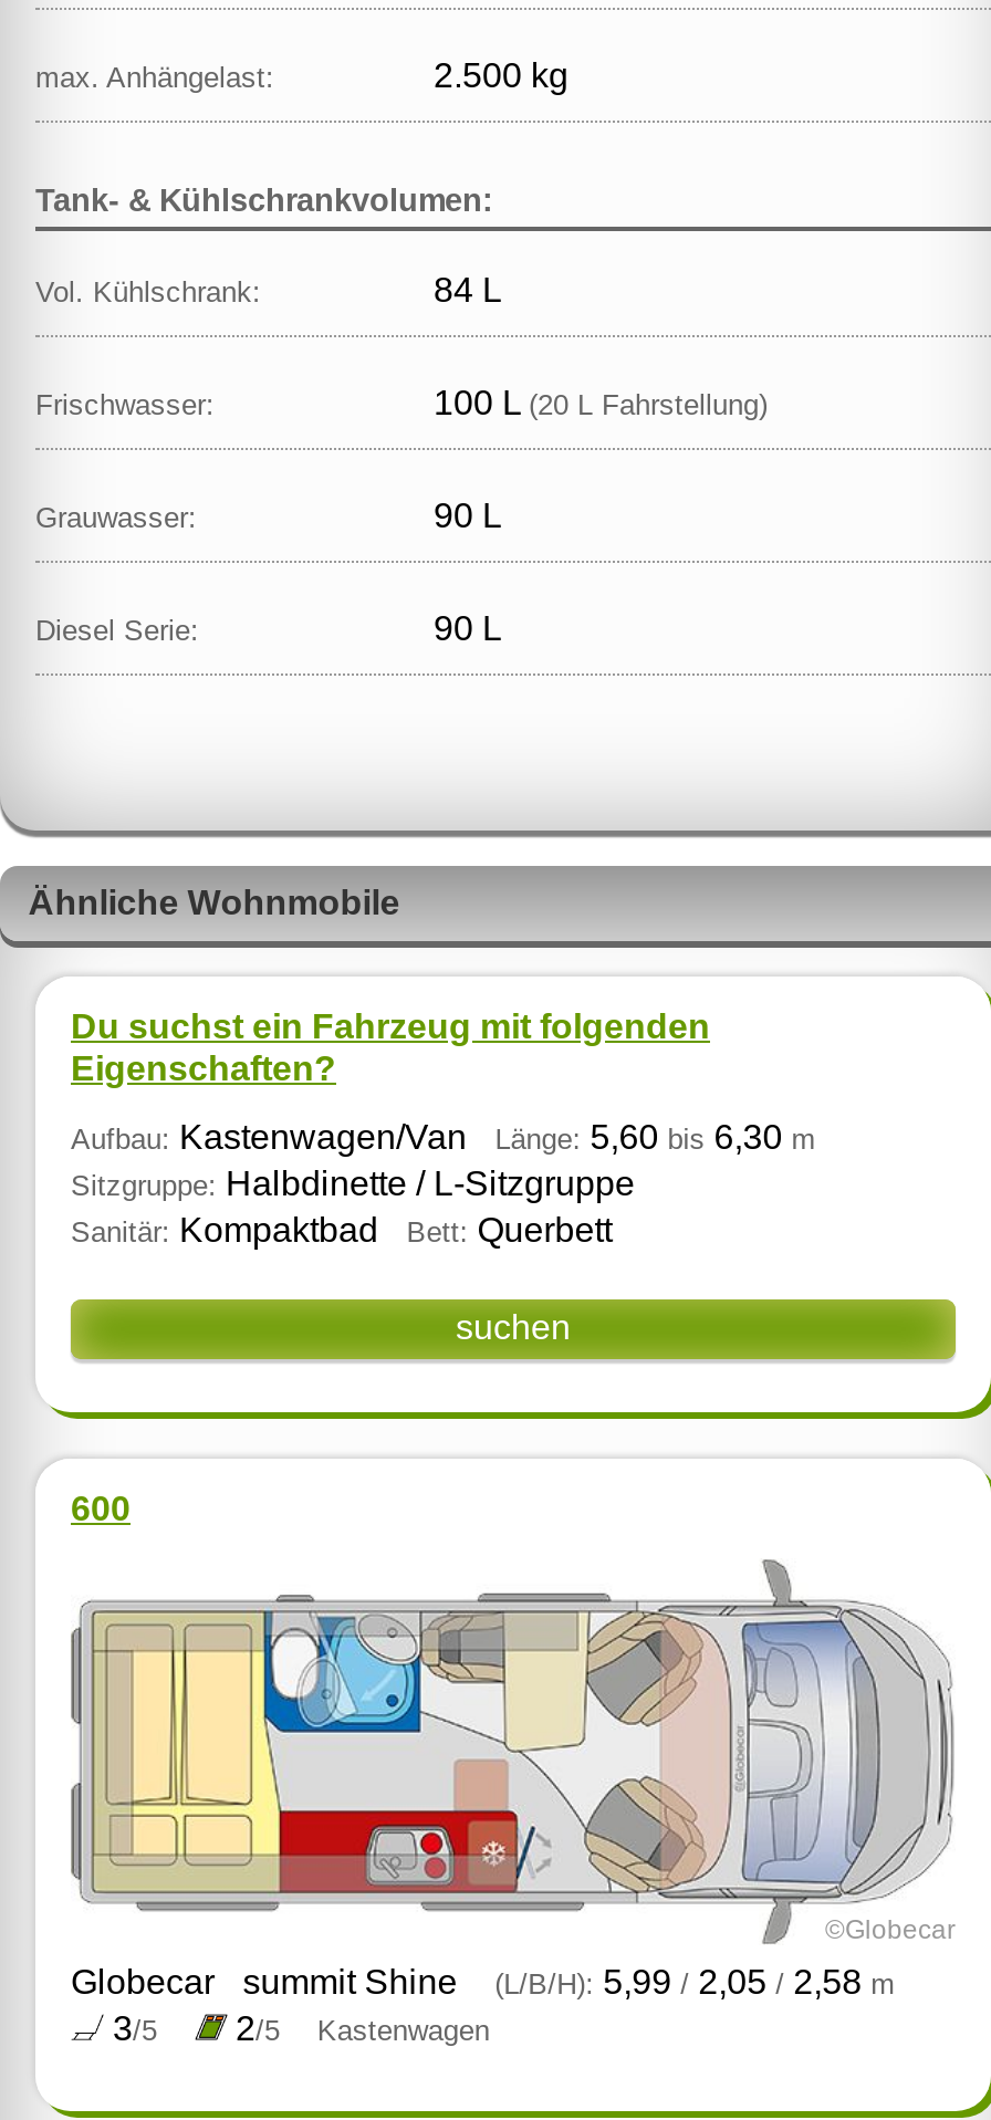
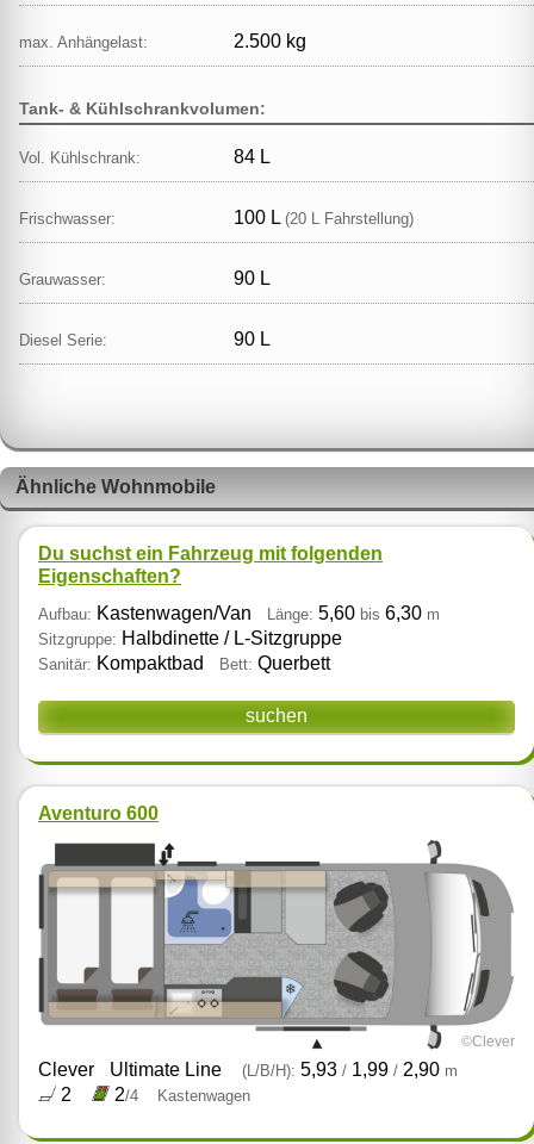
- 600
+ Aventuro 600

- [image]
- ©Globecar
+ [image]
+ ©Clever

- Globecar
- summit Shine
- (L/B/H): 5,99 / 2,05 / 2,58 m
- 3/5
- 2/5
+ Clever
+ Ultimate Line
+ (L/B/H): 5,93 / 1,99 / 2,90 m
+ 2
+ 2/4
